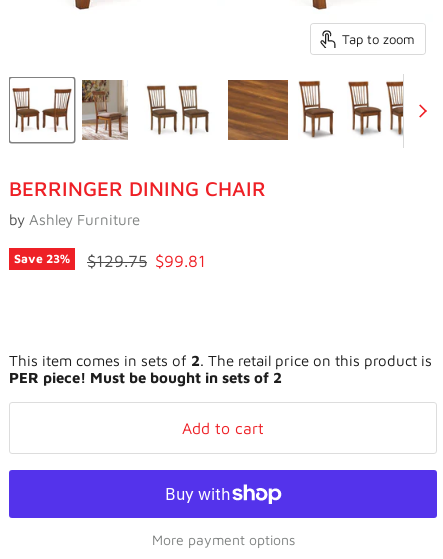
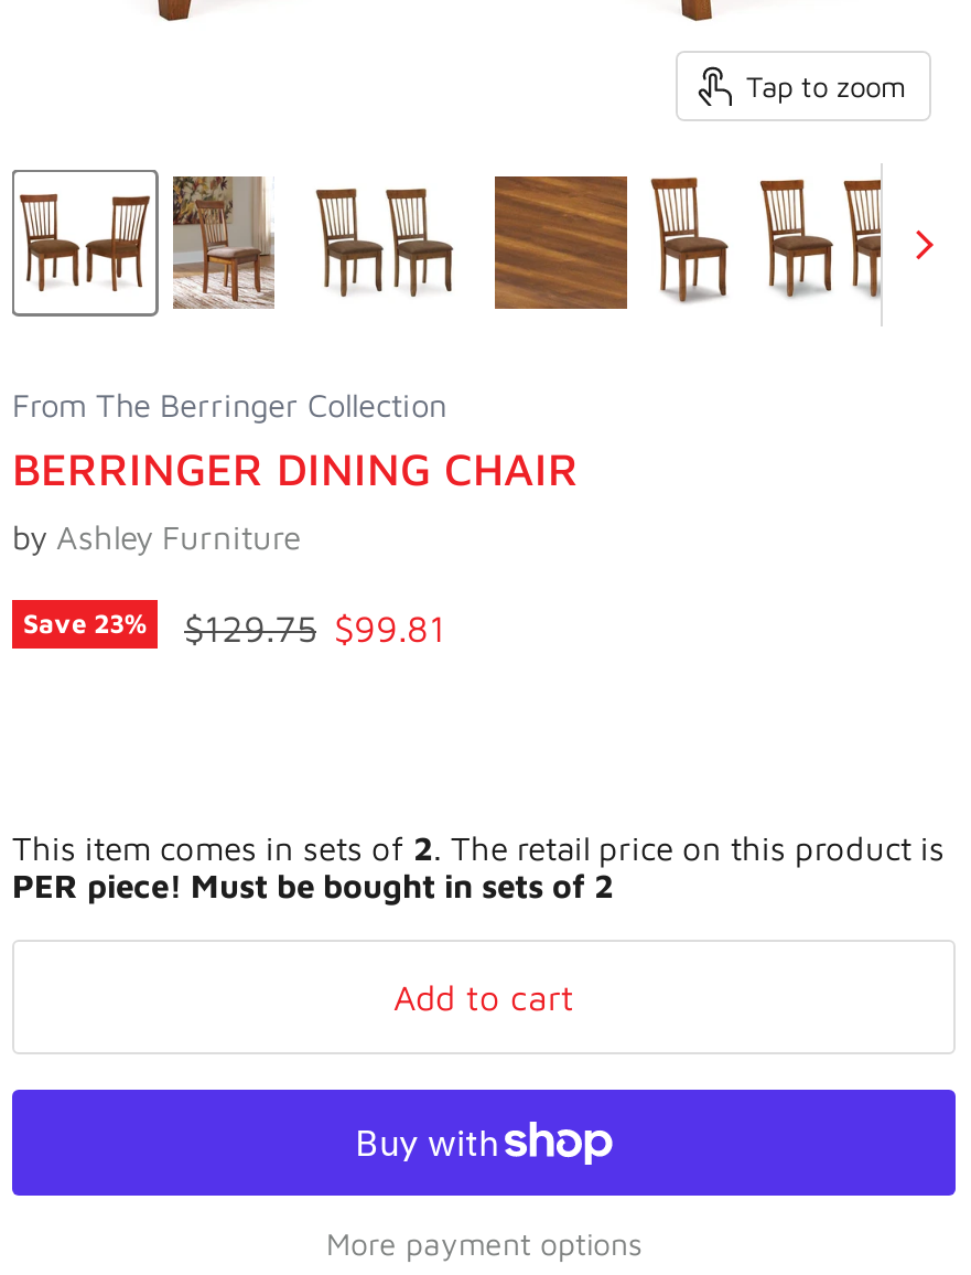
+ From The Berringer Collection
